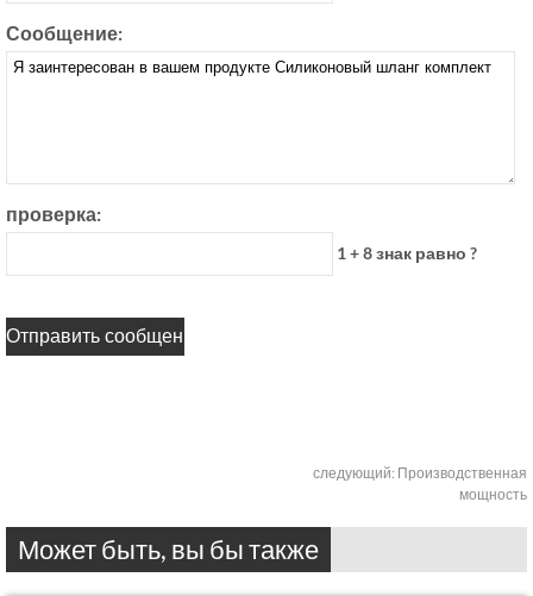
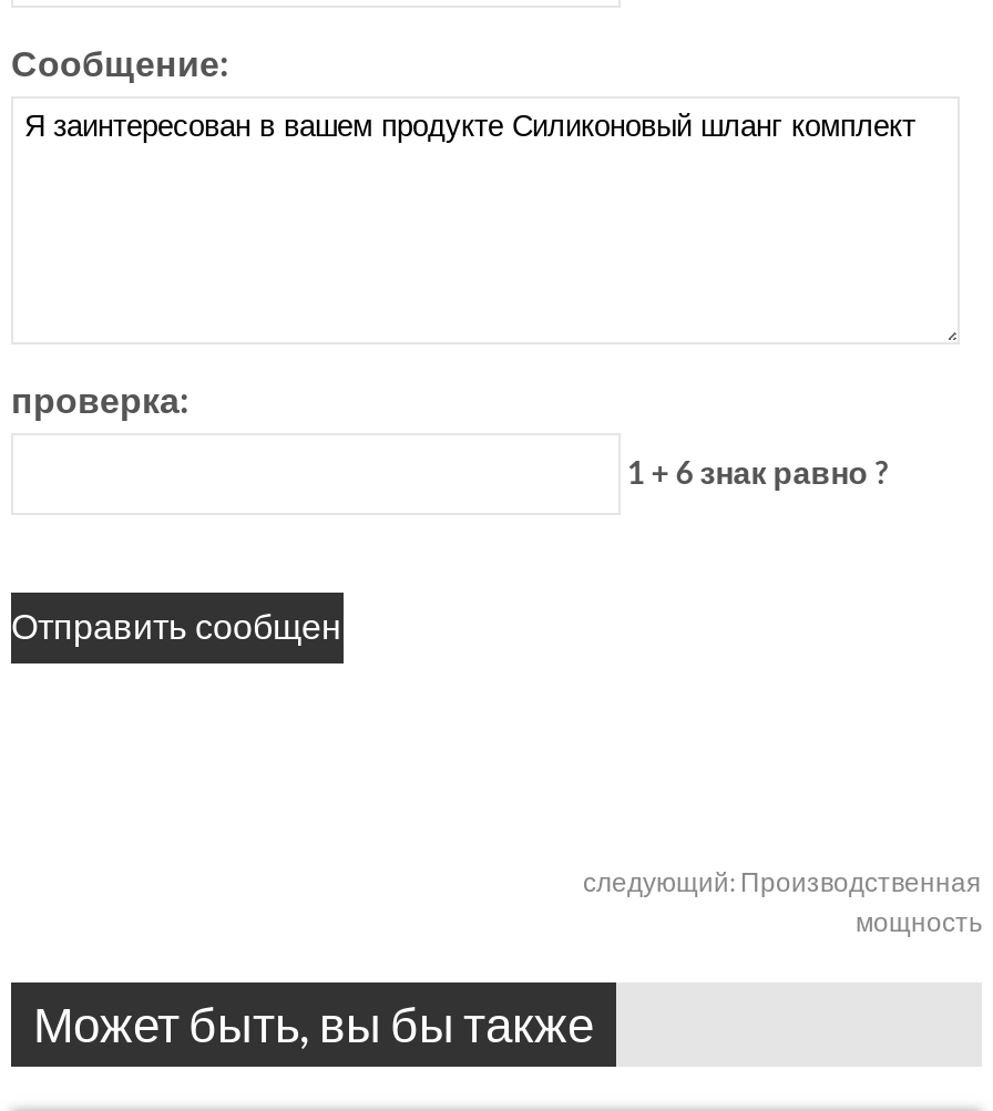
- 1 + 8 знак равно ?
+ 1 + 6 знак равно ?
